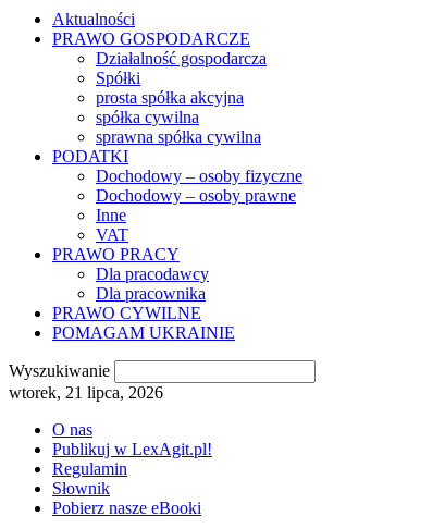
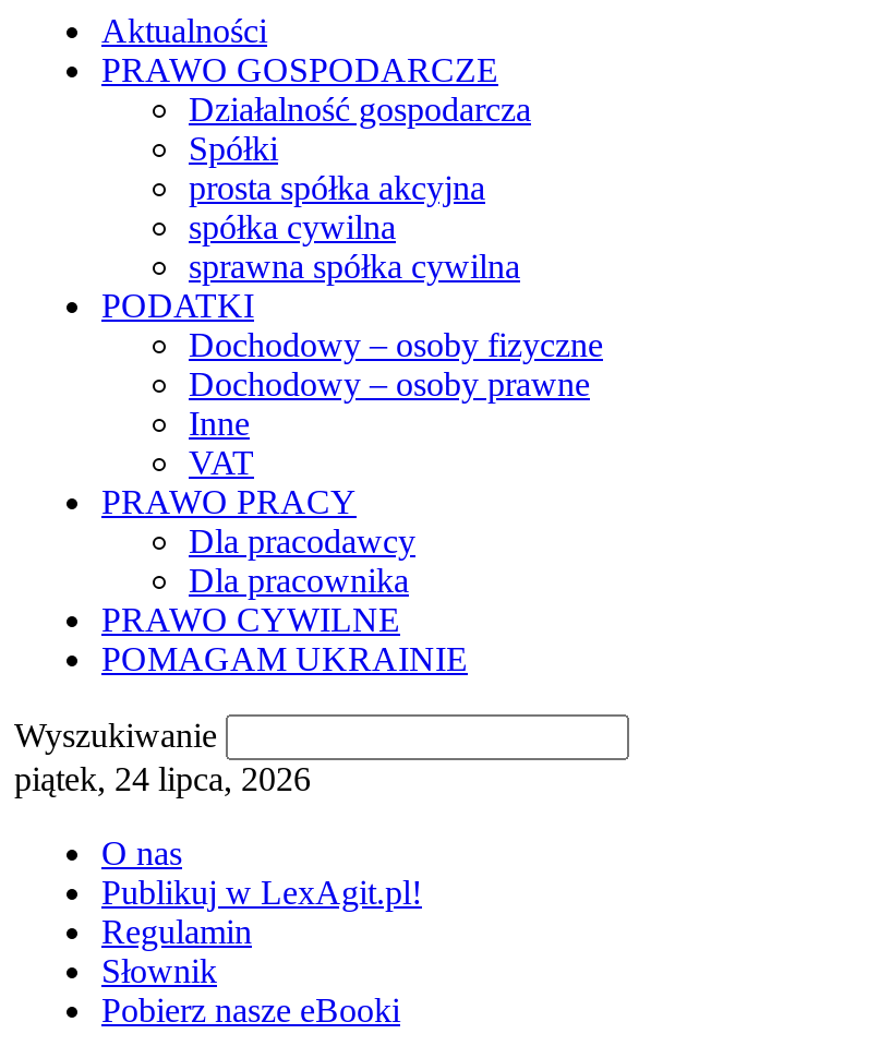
- wtorek, 21 lipca, 2026
+ piątek, 24 lipca, 2026
